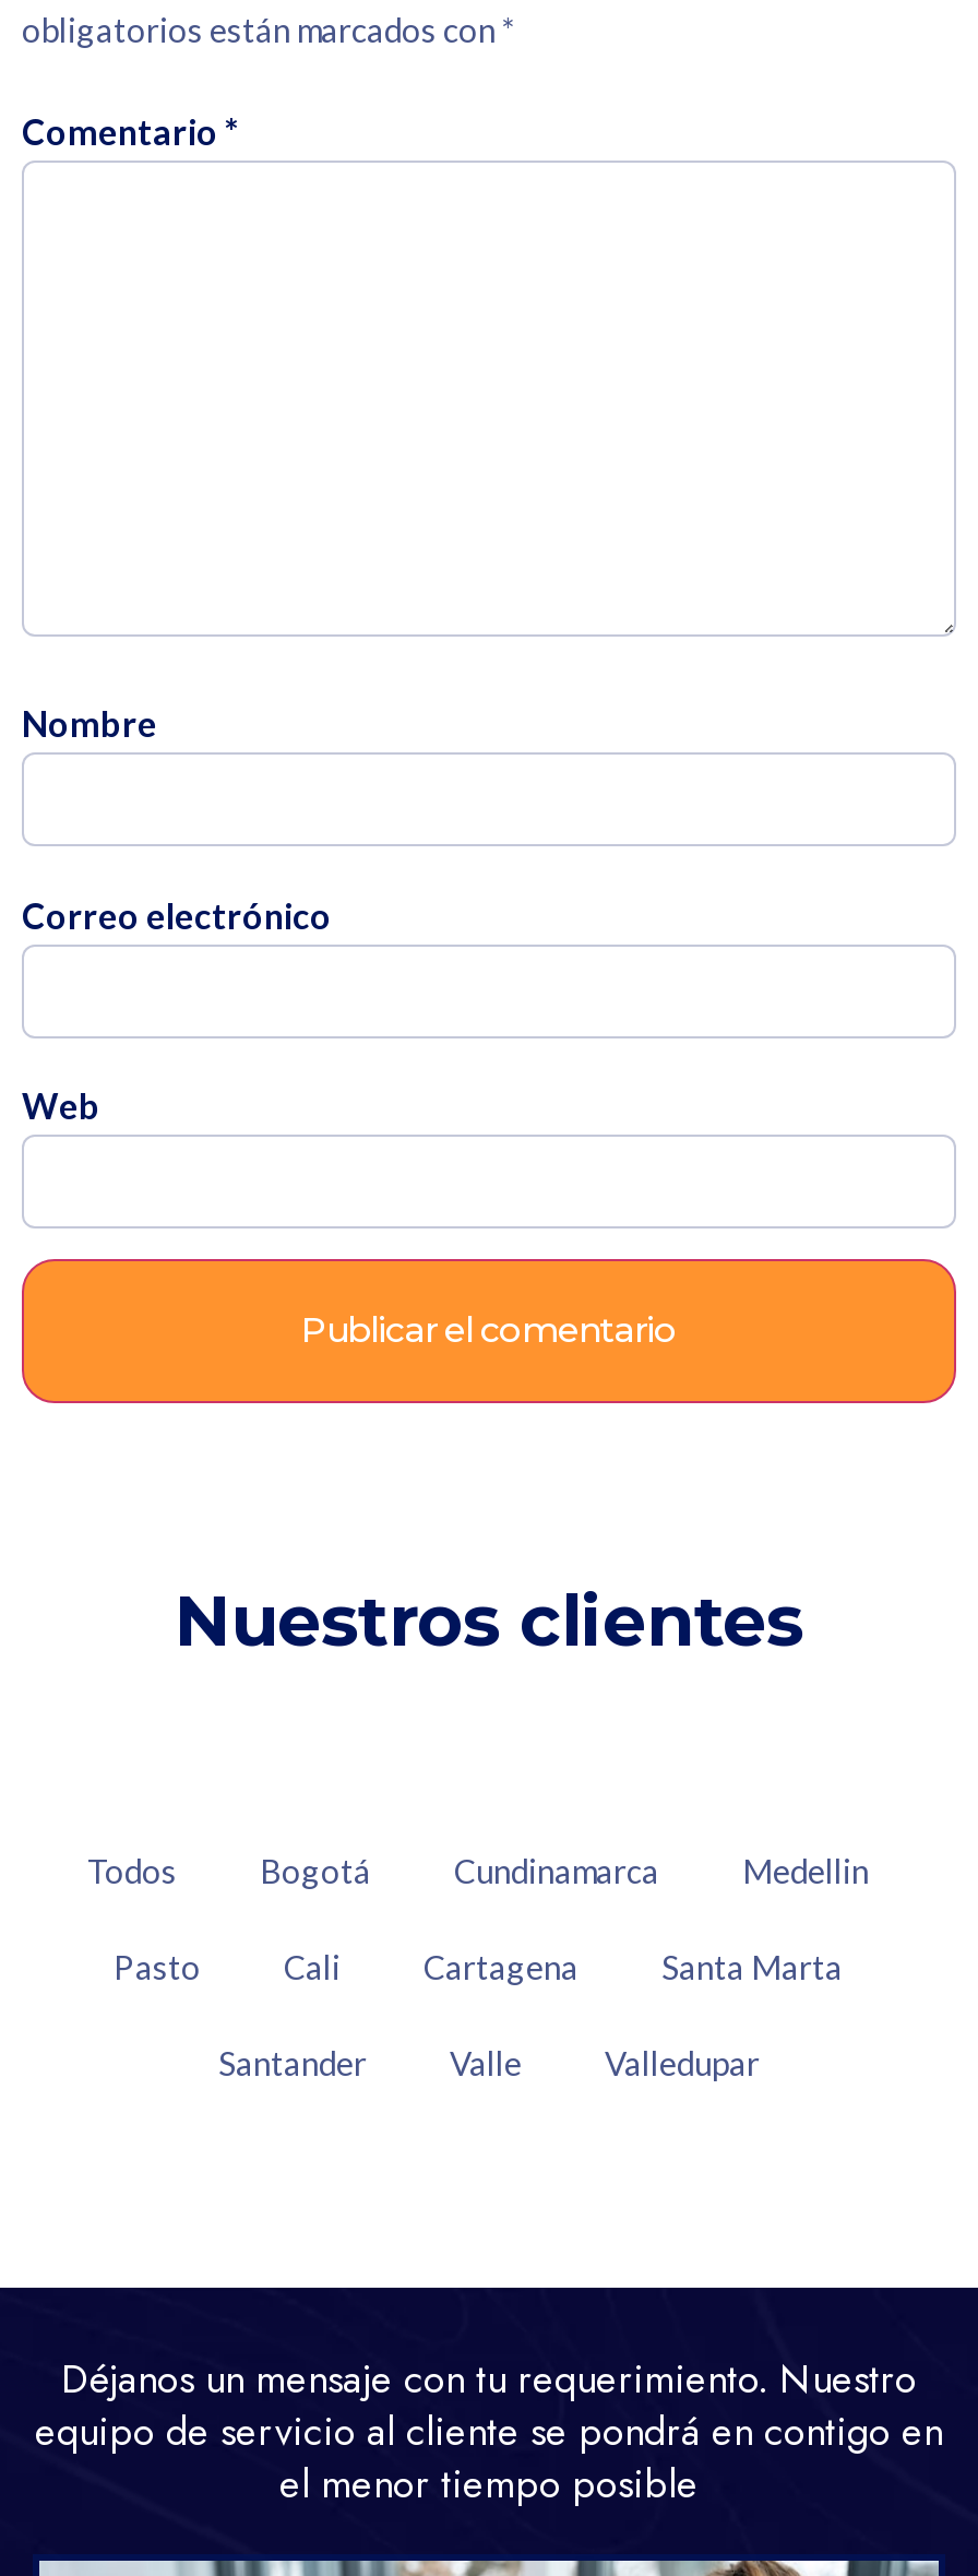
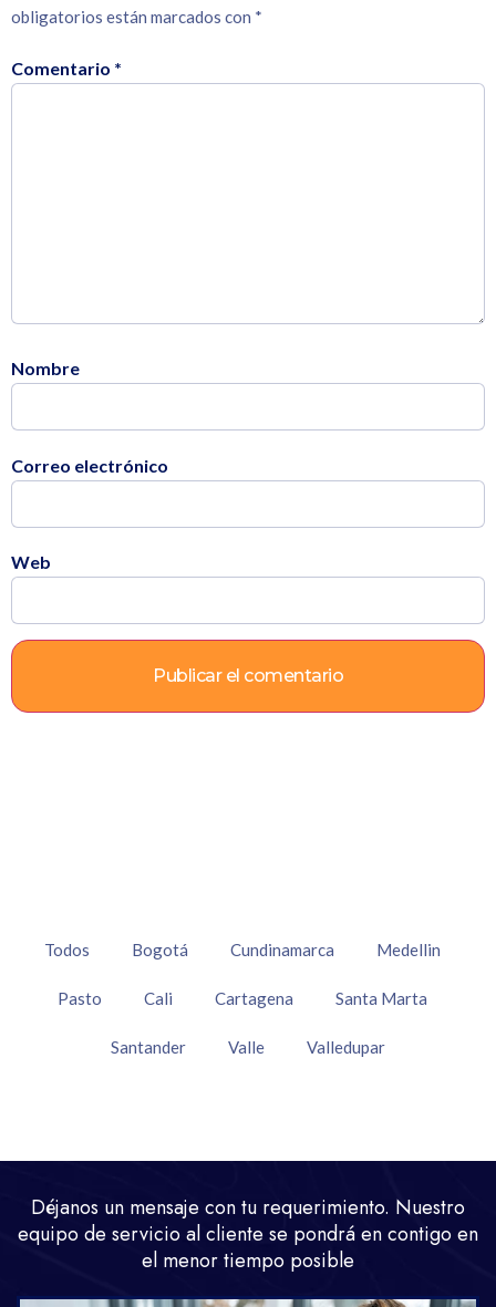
- Nuestros clientes
